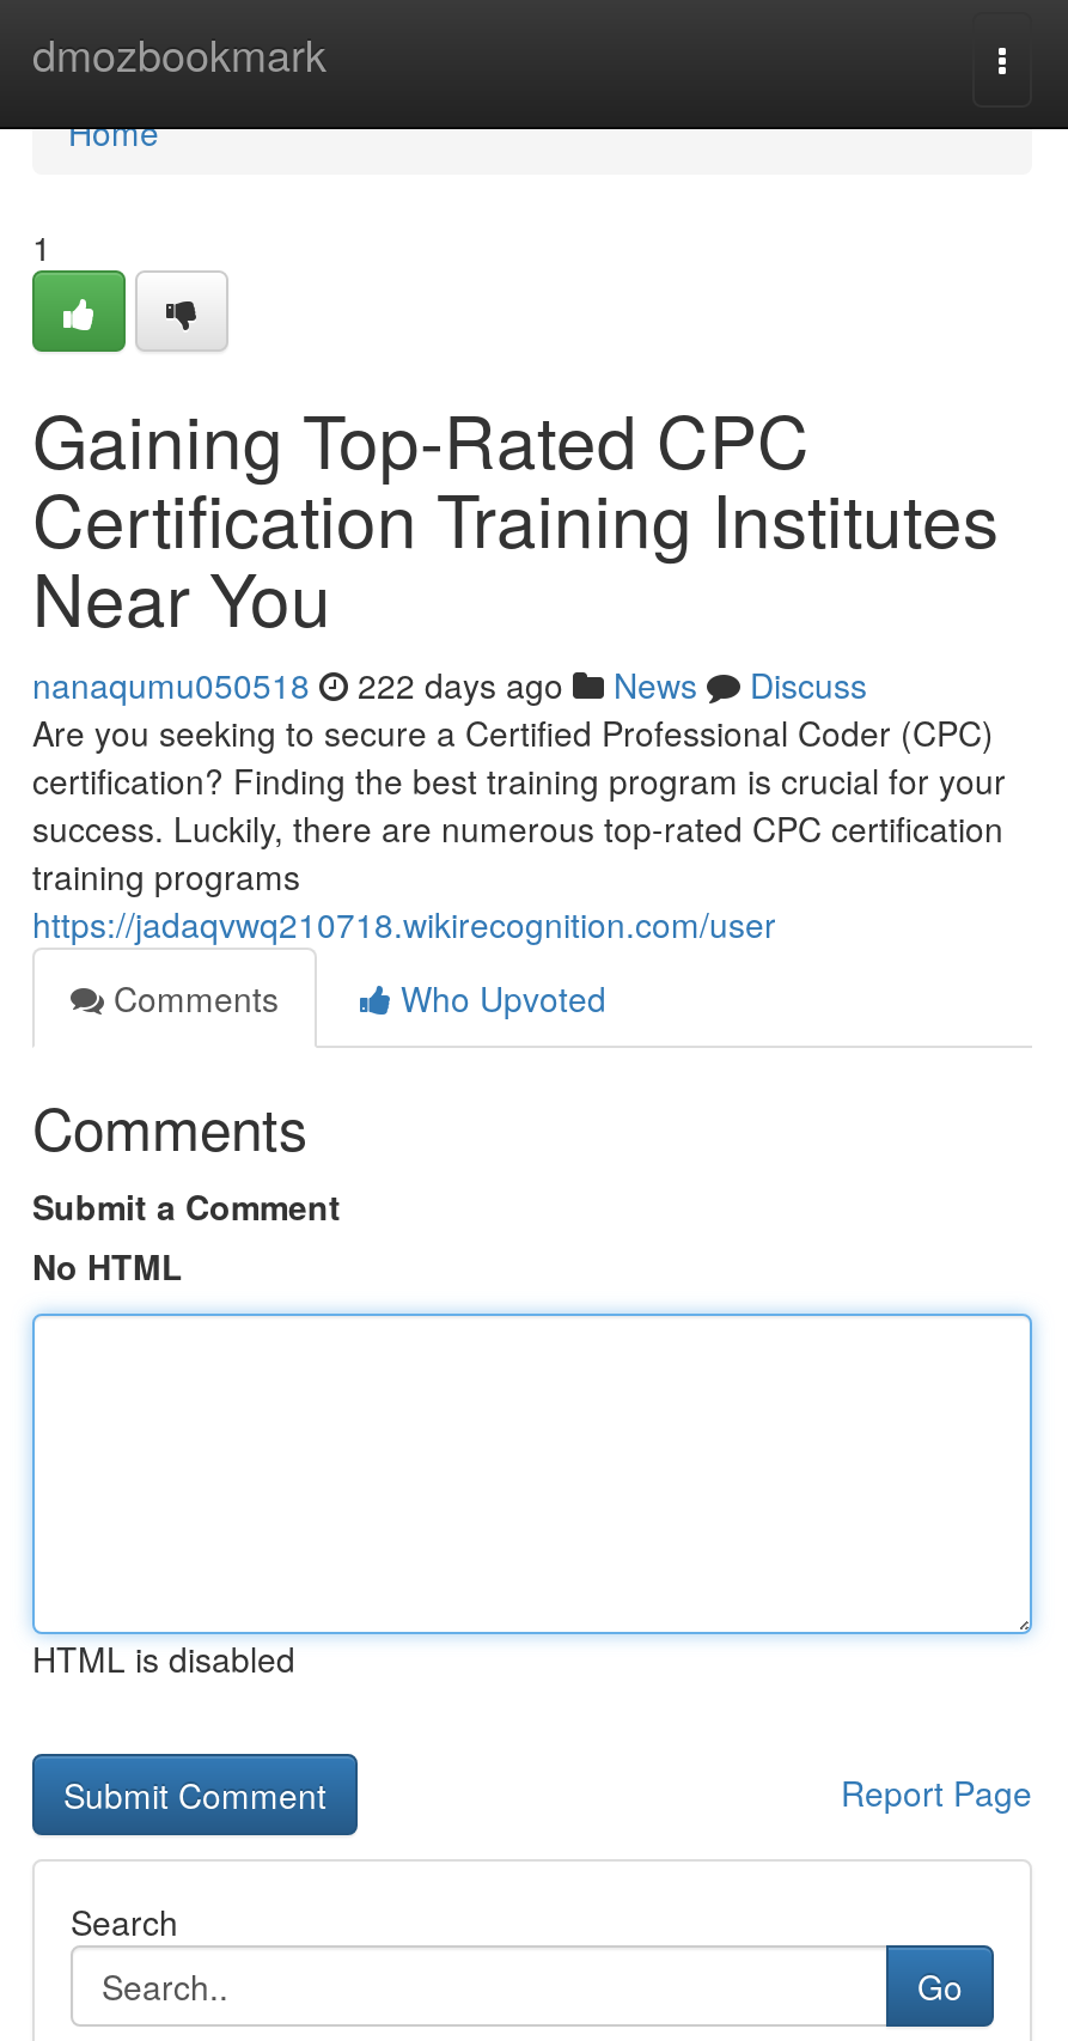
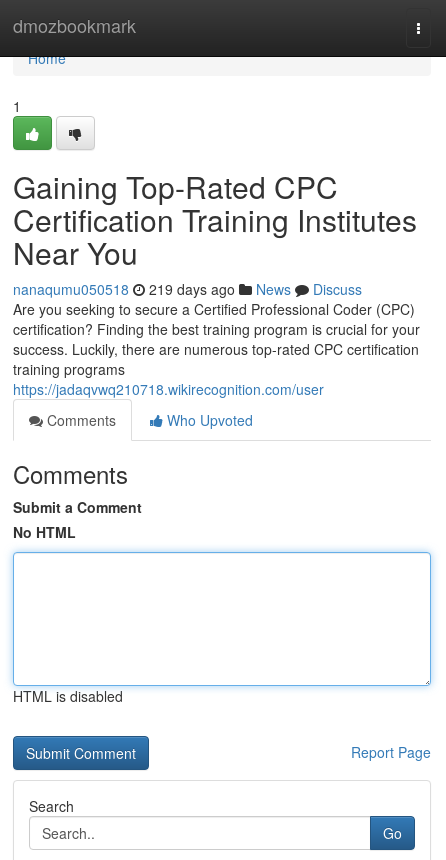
- nanaqumu050518 222 days ago News Discuss
+ nanaqumu050518 219 days ago News Discuss
